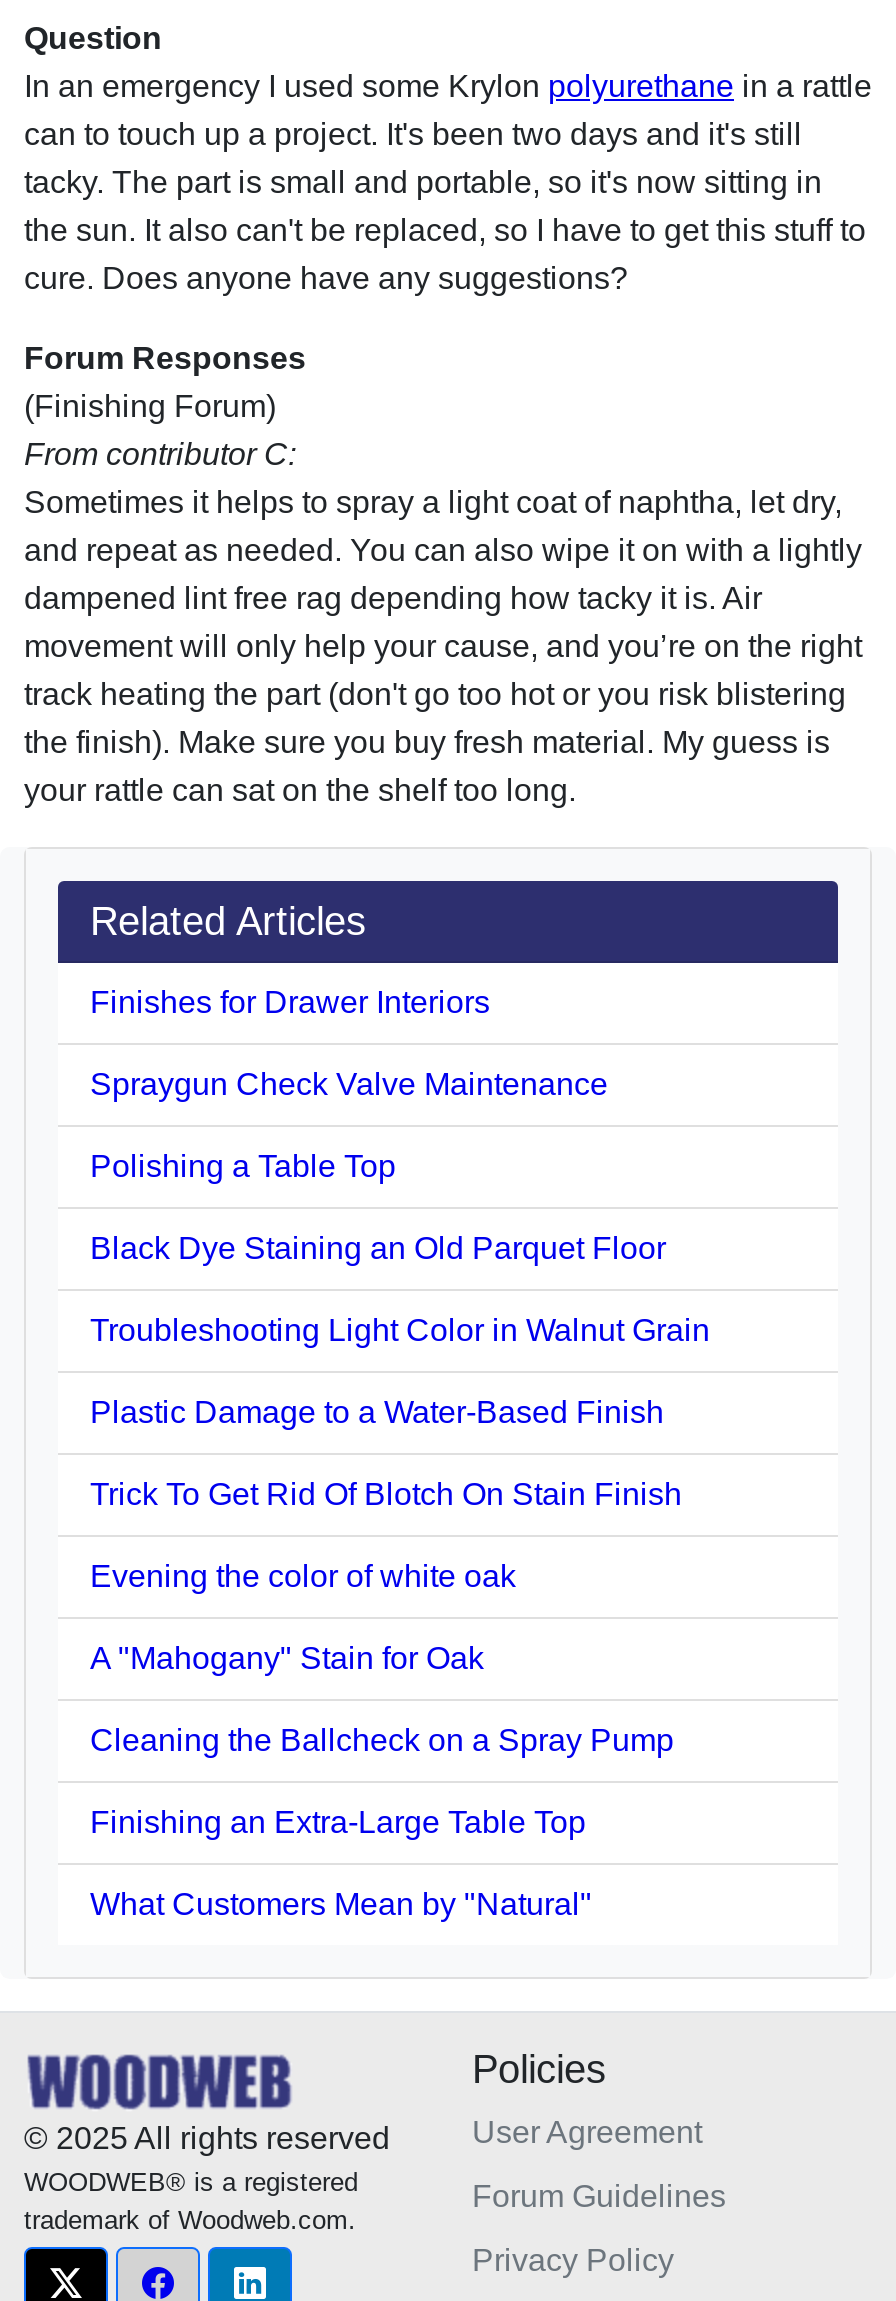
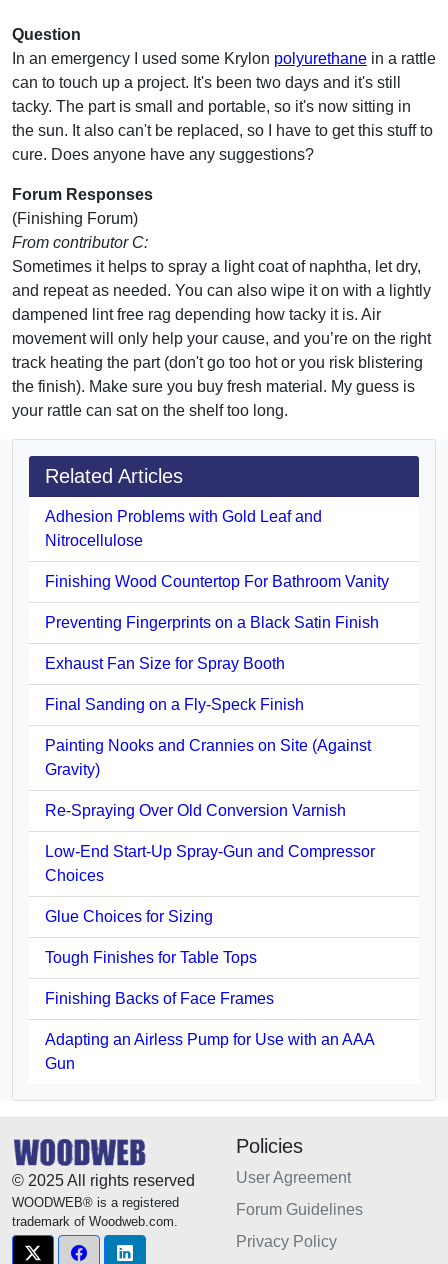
- Finishes for Drawer Interiors
+ Adhesion Problems with Gold Leaf and
+ Nitrocellulose

- Spraygun Check Valve Maintenance
+ Finishing Wood Countertop For Bathroom Vanity

- Polishing a Table Top
+ Preventing Fingerprints on a Black Satin Finish

- Black Dye Staining an Old Parquet Floor
+ Exhaust Fan Size for Spray Booth

- Troubleshooting Light Color in Walnut Grain
+ Final Sanding on a Fly-Speck Finish

- Plastic Damage to a Water-Based Finish
+ Painting Nooks and Crannies on Site (Against
+ Gravity)

- Trick To Get Rid Of Blotch On Stain Finish
+ Re-Spraying Over Old Conversion Varnish

- Evening the color of white oak
+ Low-End Start-Up Spray-Gun and Compressor
+ Choices

- A "Mahogany" Stain for Oak
+ Glue Choices for Sizing

- Cleaning the Ballcheck on a Spray Pump
+ Tough Finishes for Table Tops

- Finishing an Extra-Large Table Top
+ Finishing Backs of Face Frames

- What Customers Mean by "Natural"
+ Adapting an Airless Pump for Use with an AAA
+ Gun
